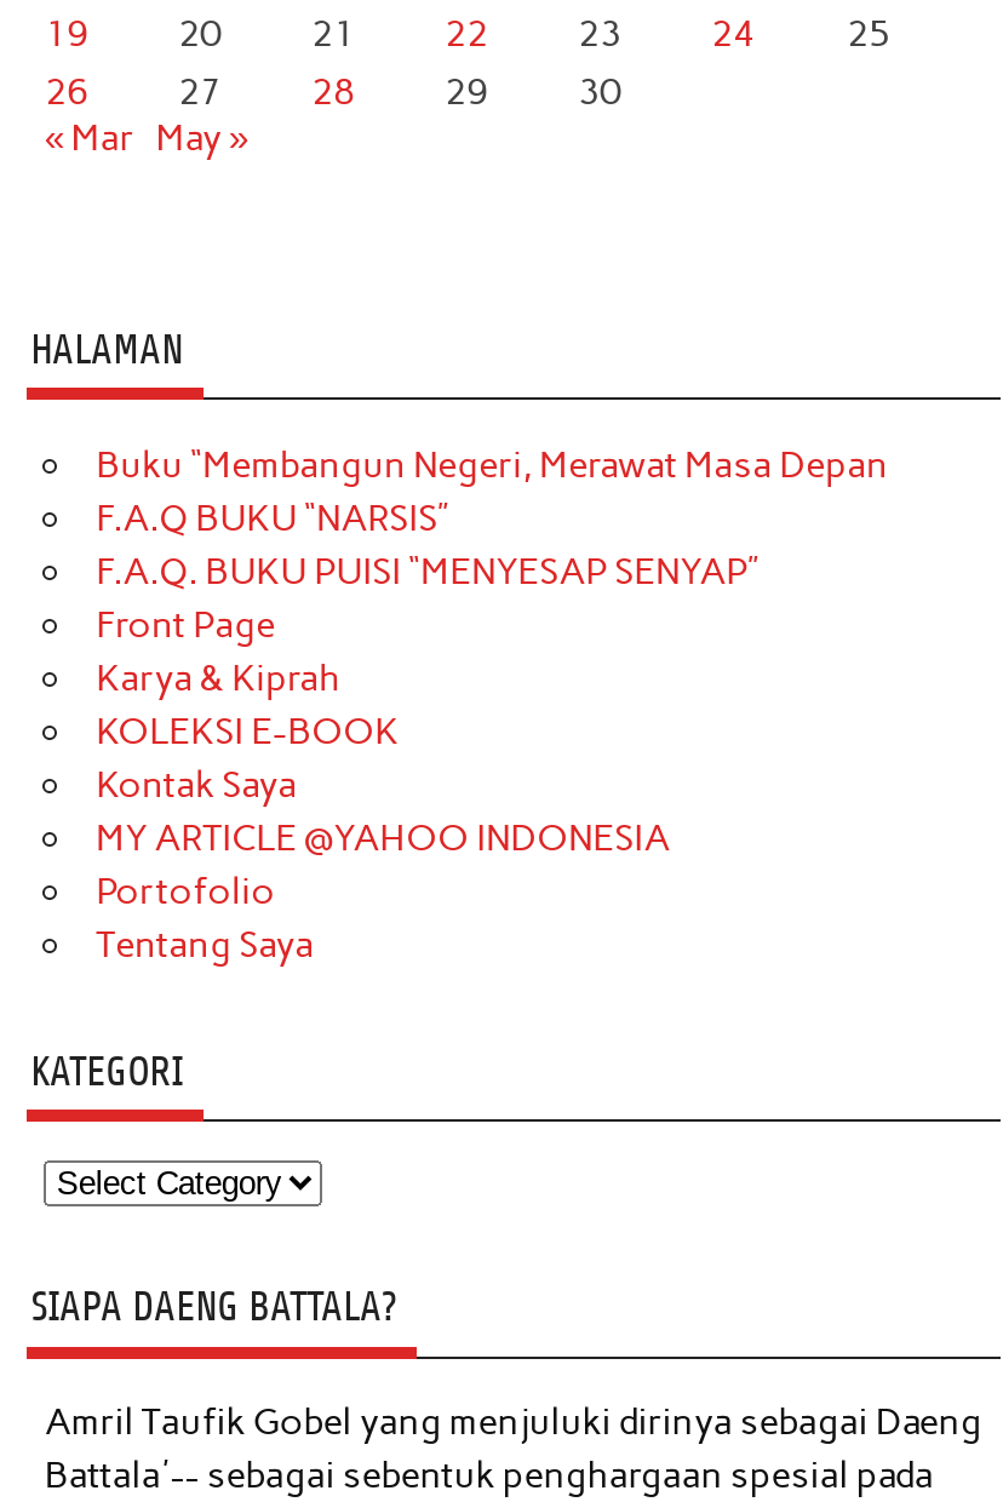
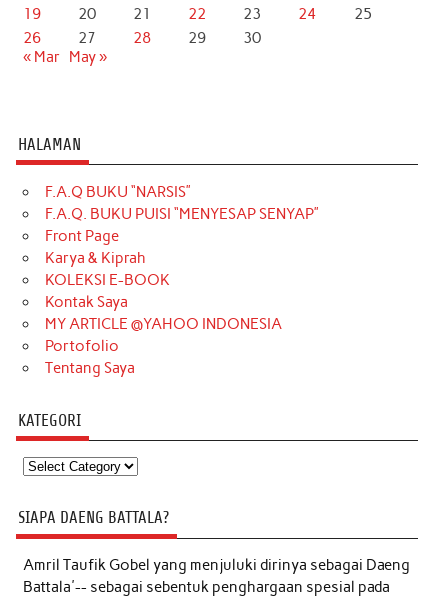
- Buku “Membangun Negeri, Merawat Masa Depan
